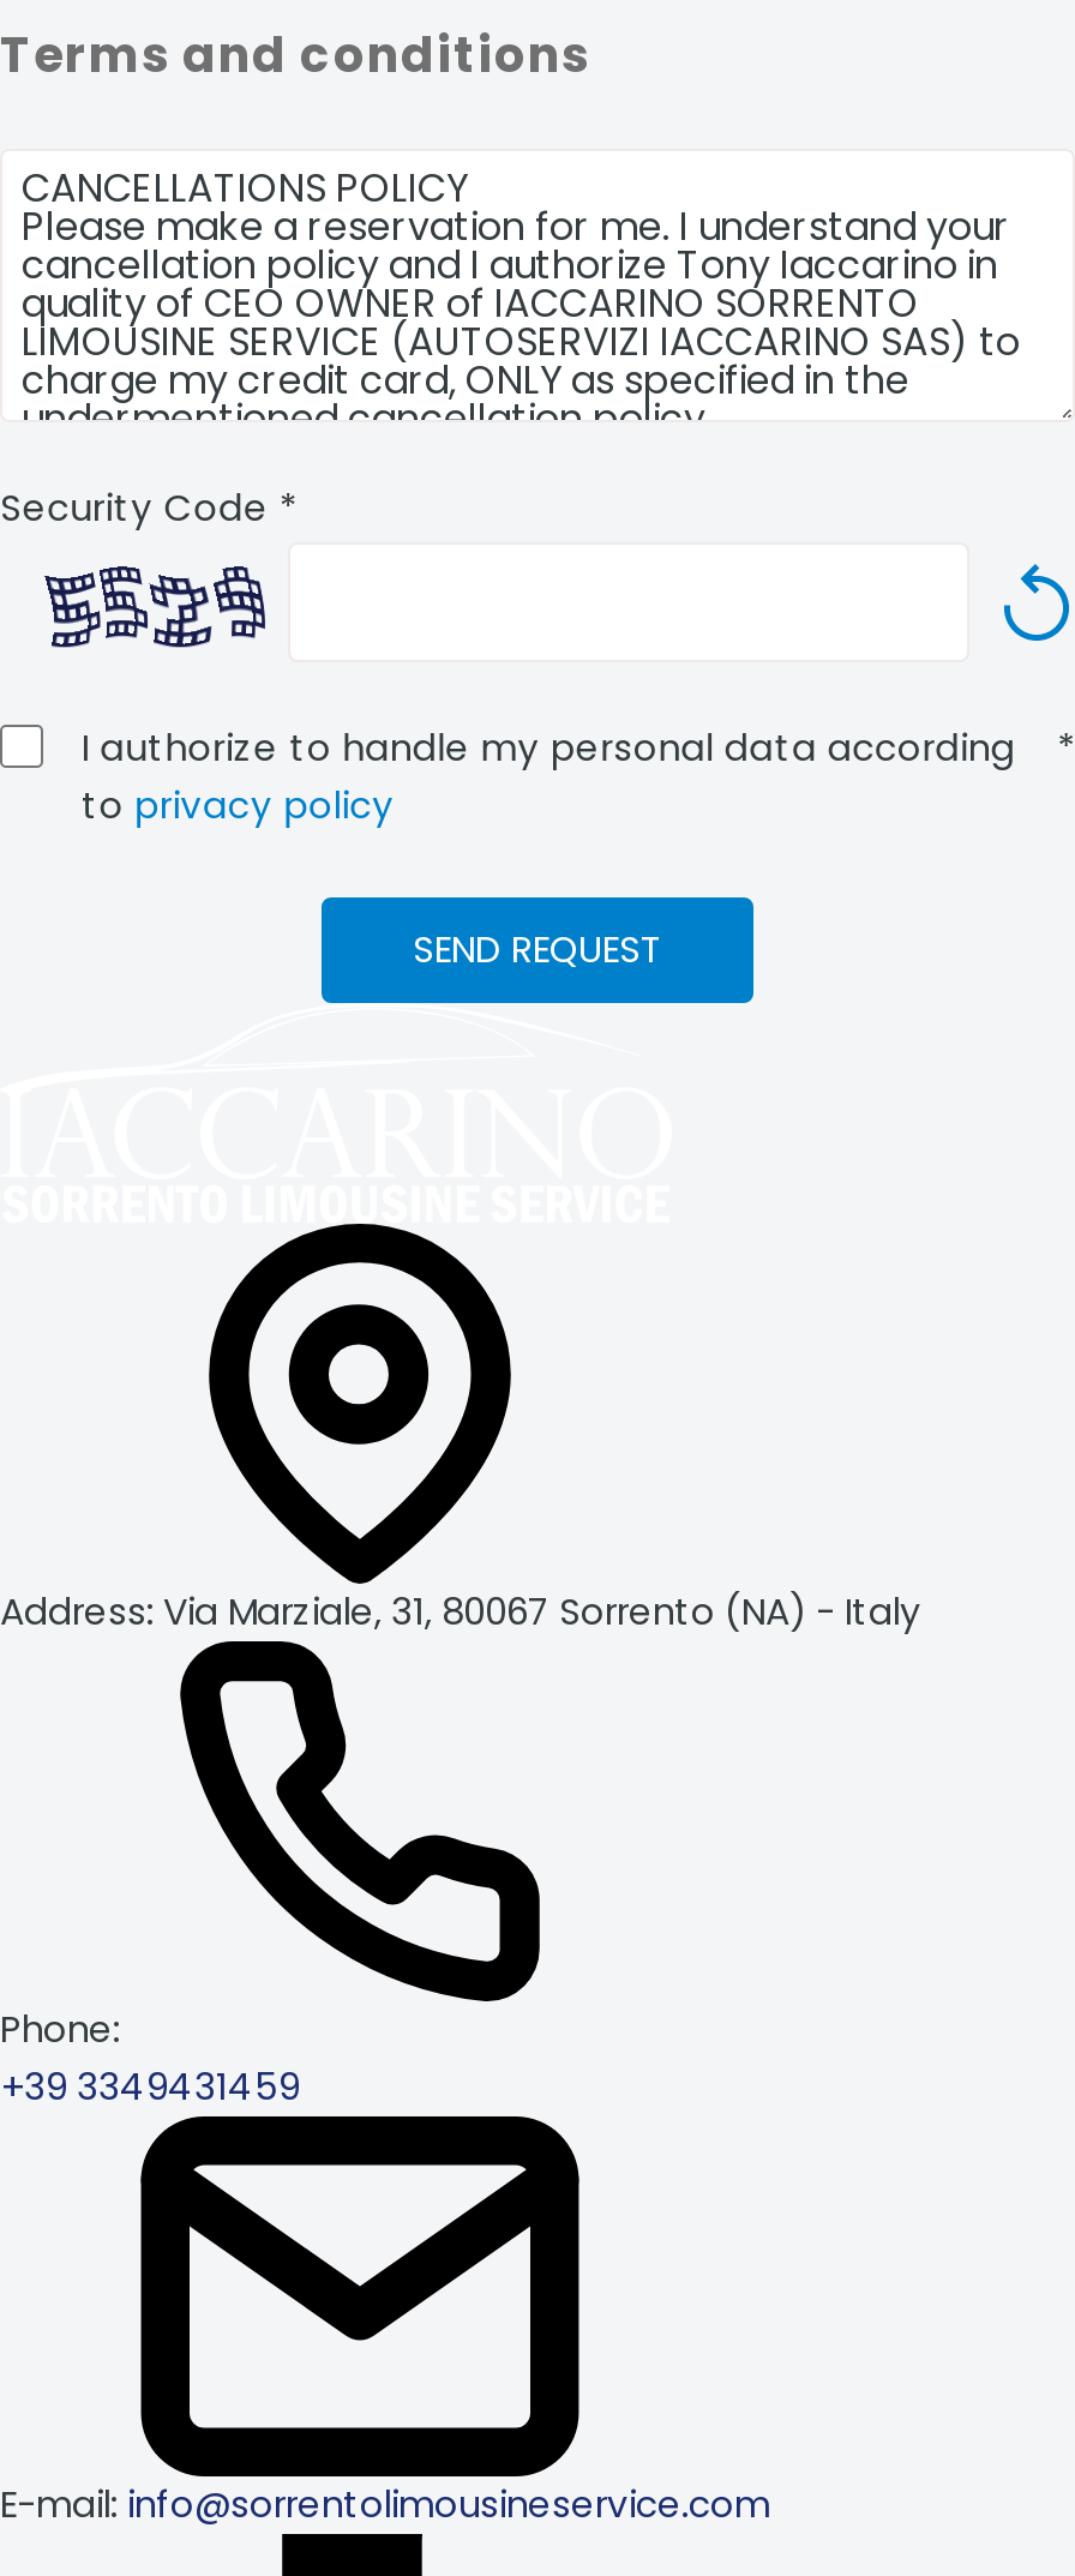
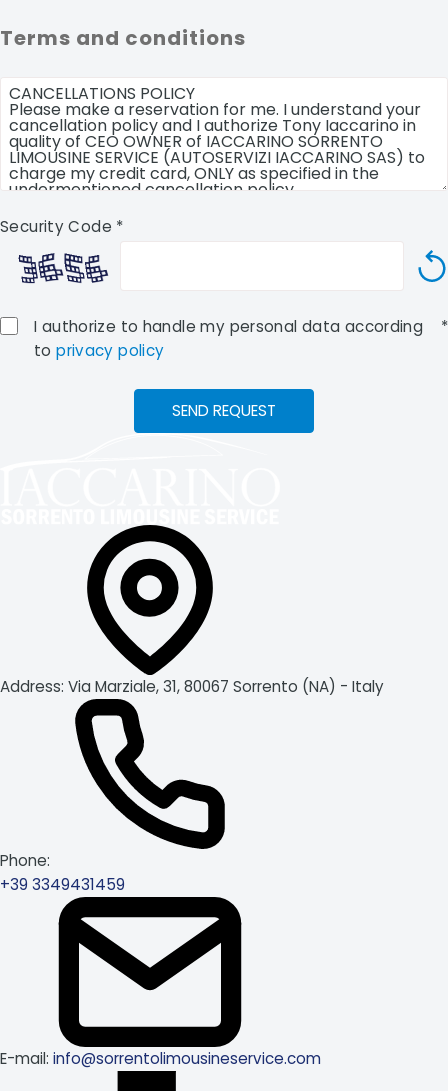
- [image]
+ [image]
